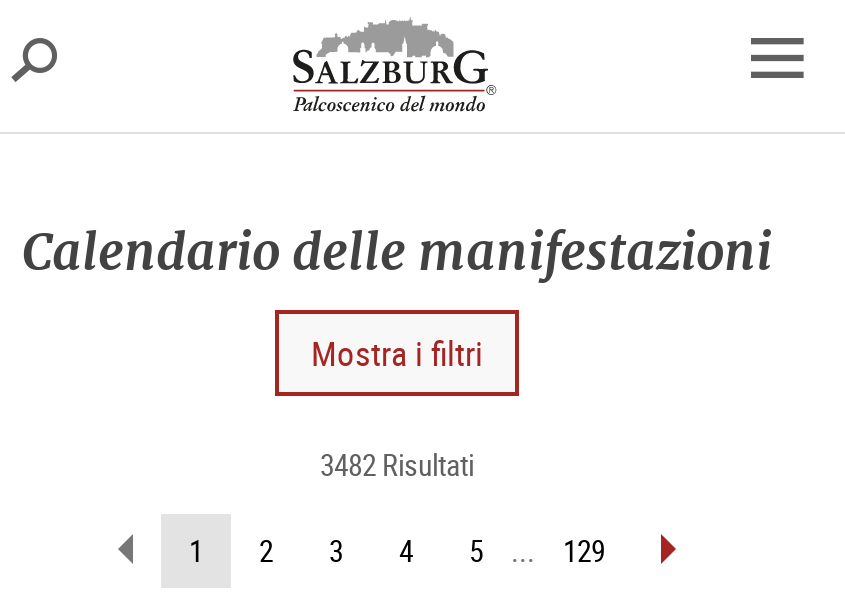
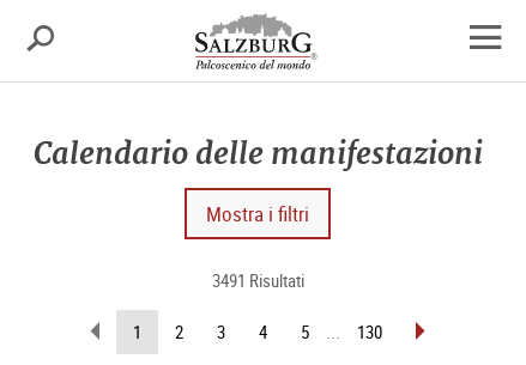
- 3482 Risultati
+ 3491 Risultati

- 129
+ 130
